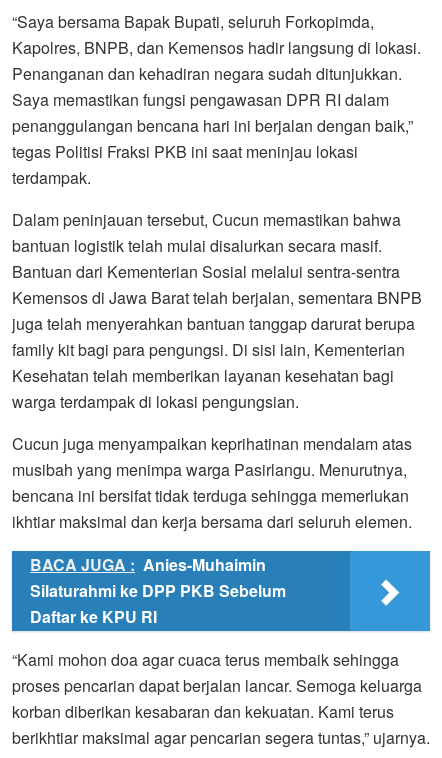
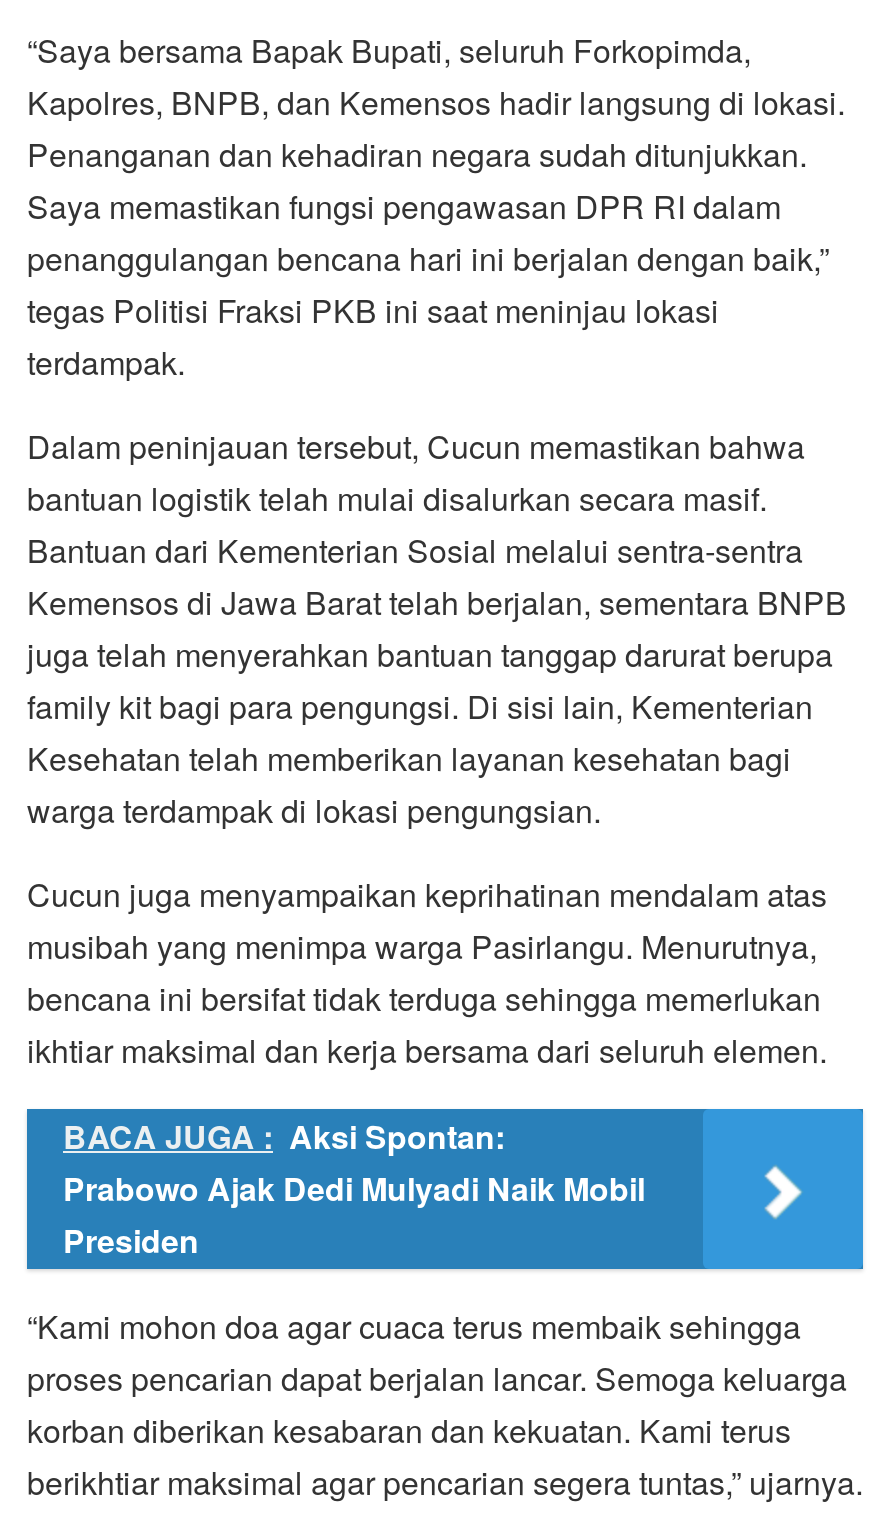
- BACA JUGA : Anies-Muhaimin
- Silaturahmi ke DPP PKB Sebelum
- Daftar ke KPU RI
+ BACA JUGA : Aksi Spontan:
+ Prabowo Ajak Dedi Mulyadi Naik Mobil
+ Presiden
